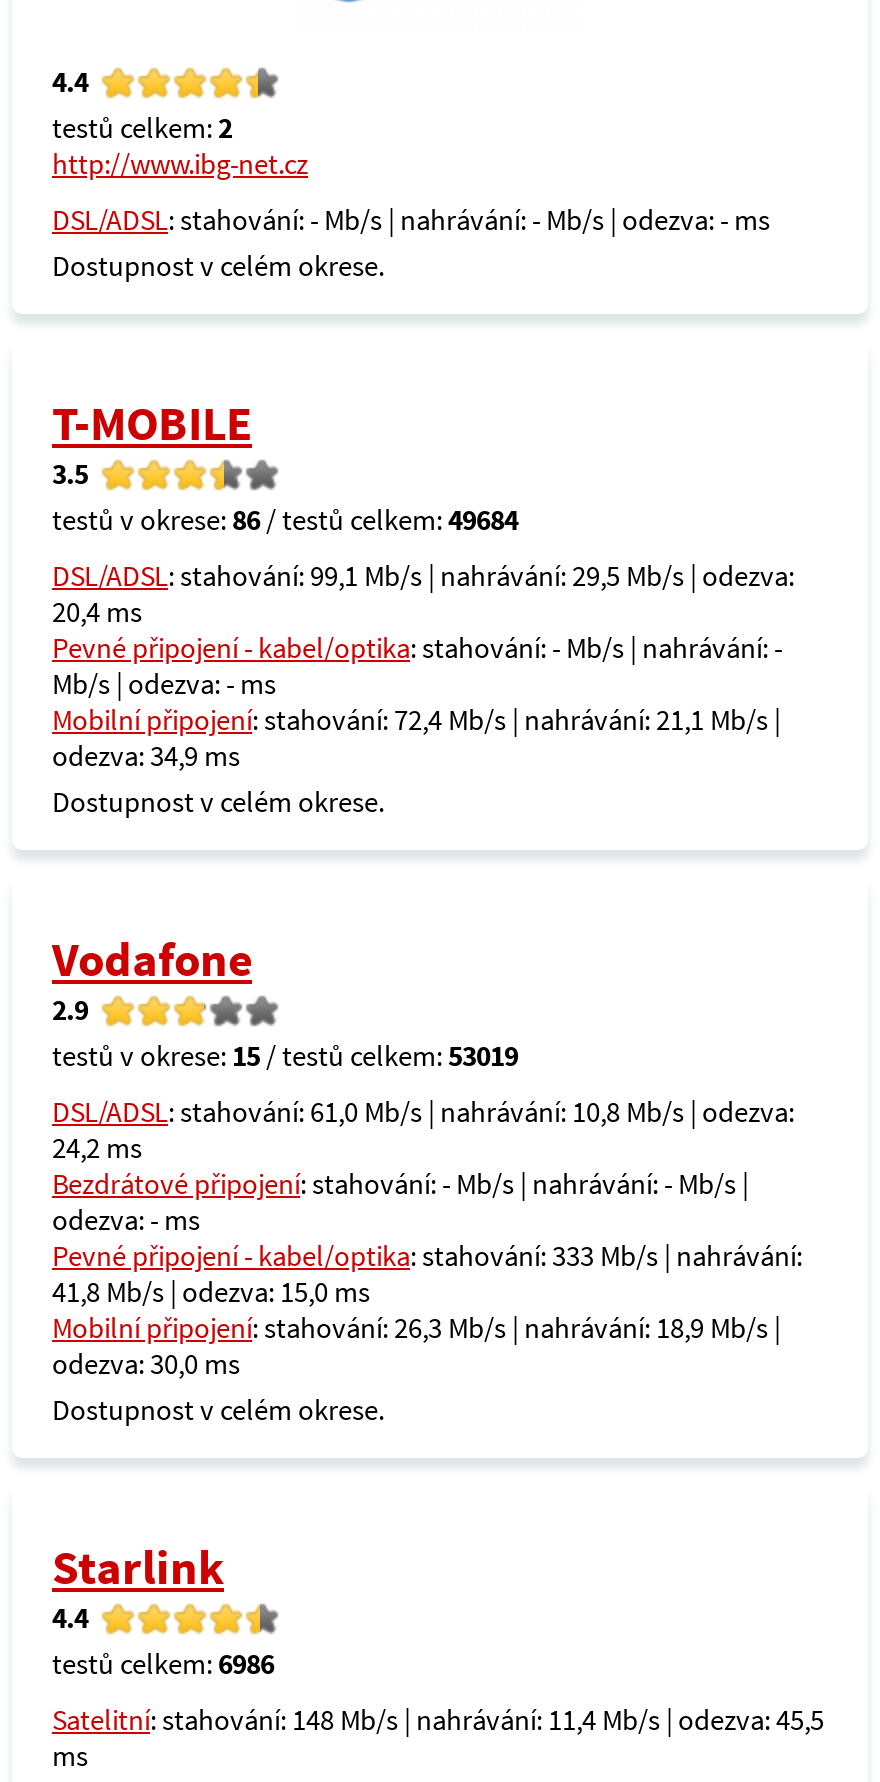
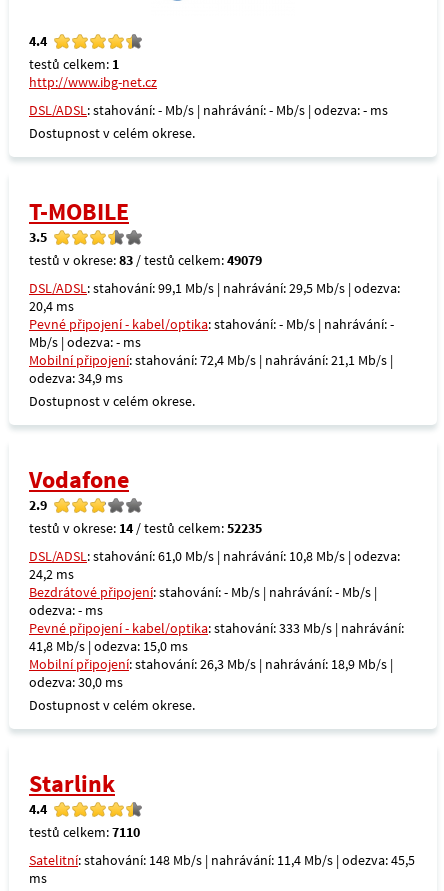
- testů celkem: 2
+ testů celkem: 1

- testů v okrese: 86 / testů celkem: 49684
+ testů v okrese: 83 / testů celkem: 49079

- testů v okrese: 15 / testů celkem: 53019
+ testů v okrese: 14 / testů celkem: 52235

- testů celkem: 6986
+ testů celkem: 7110
